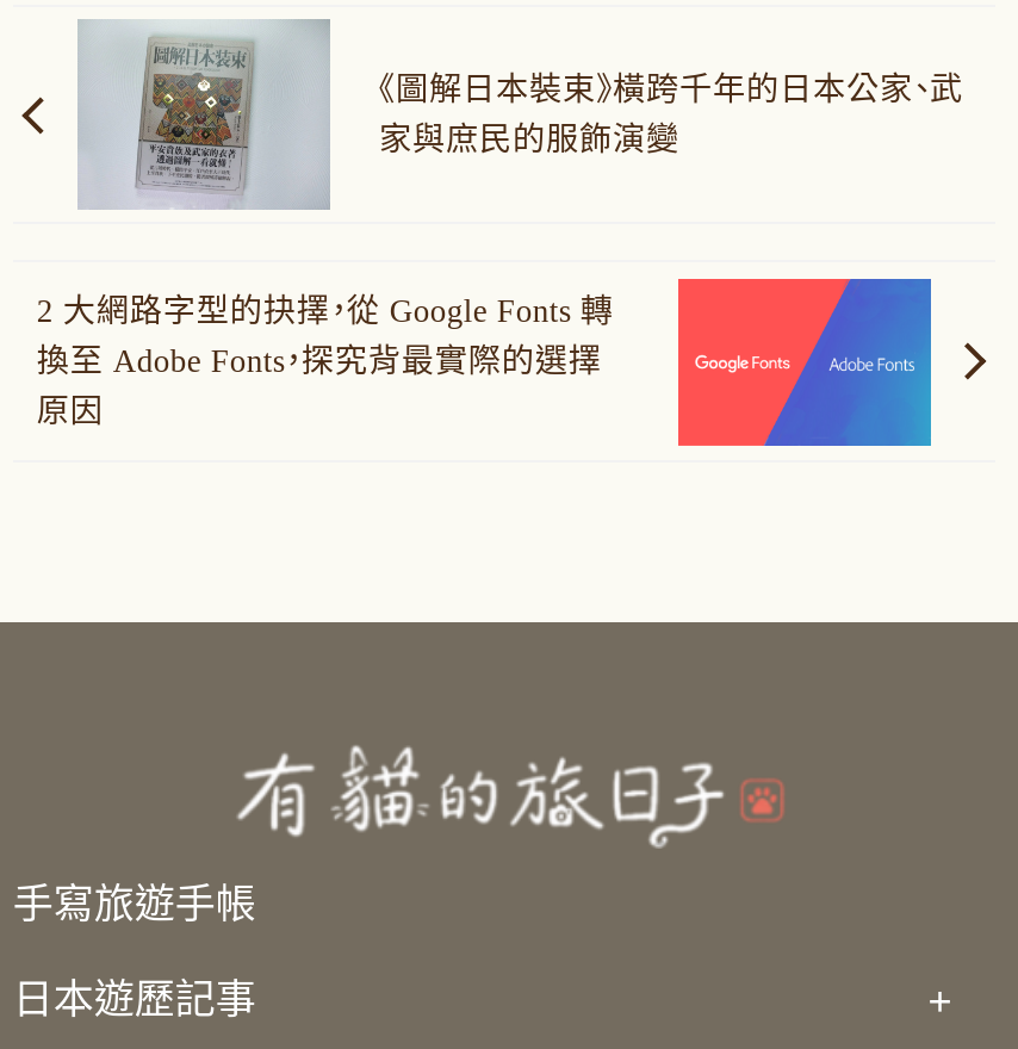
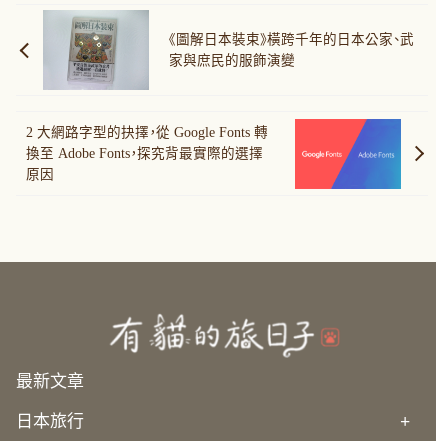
- 手寫旅遊手帳
+ 最新文章

- 日本遊歷記事
+ 日本旅行
